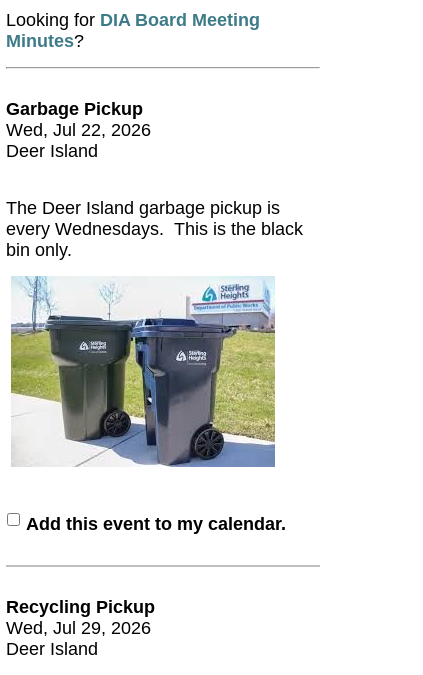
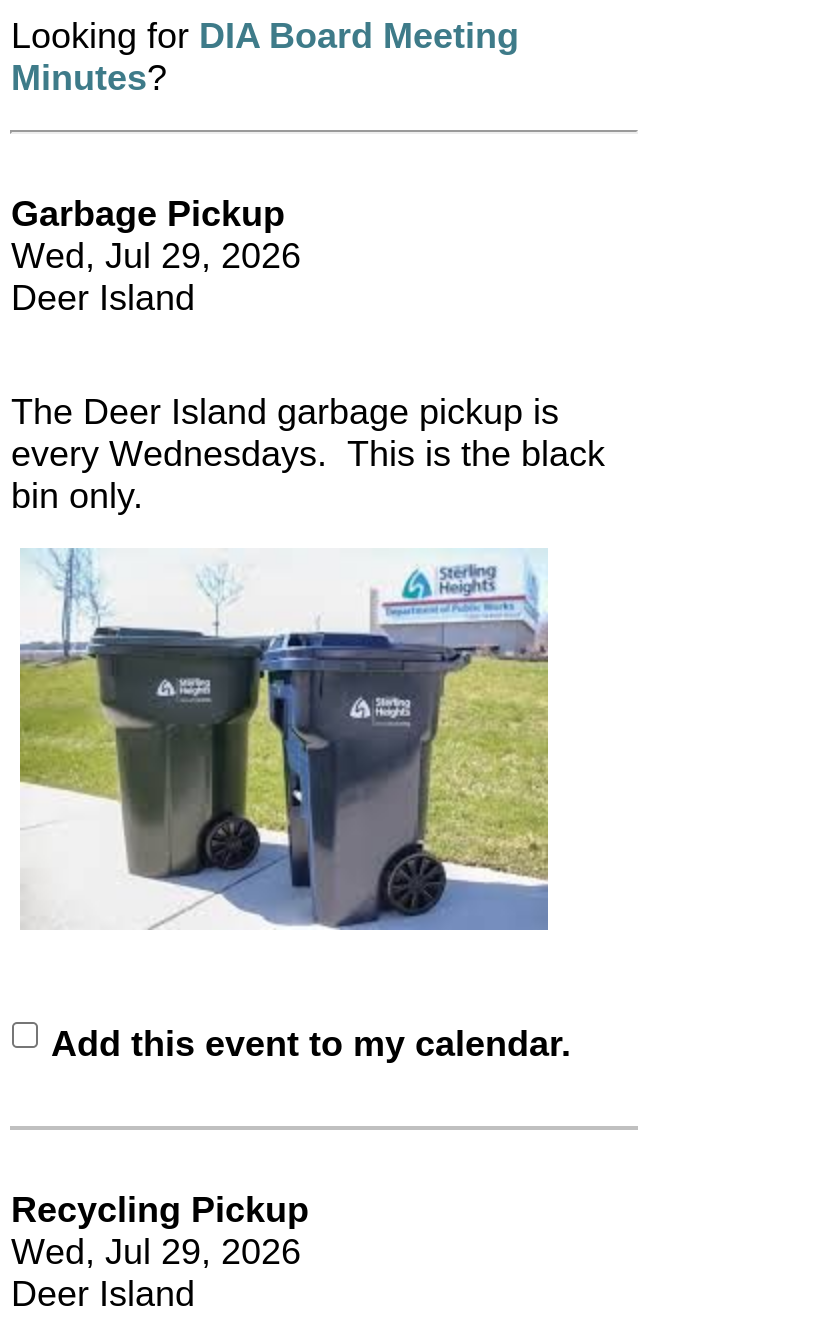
- Wed, Jul 22, 2026
+ Wed, Jul 29, 2026
